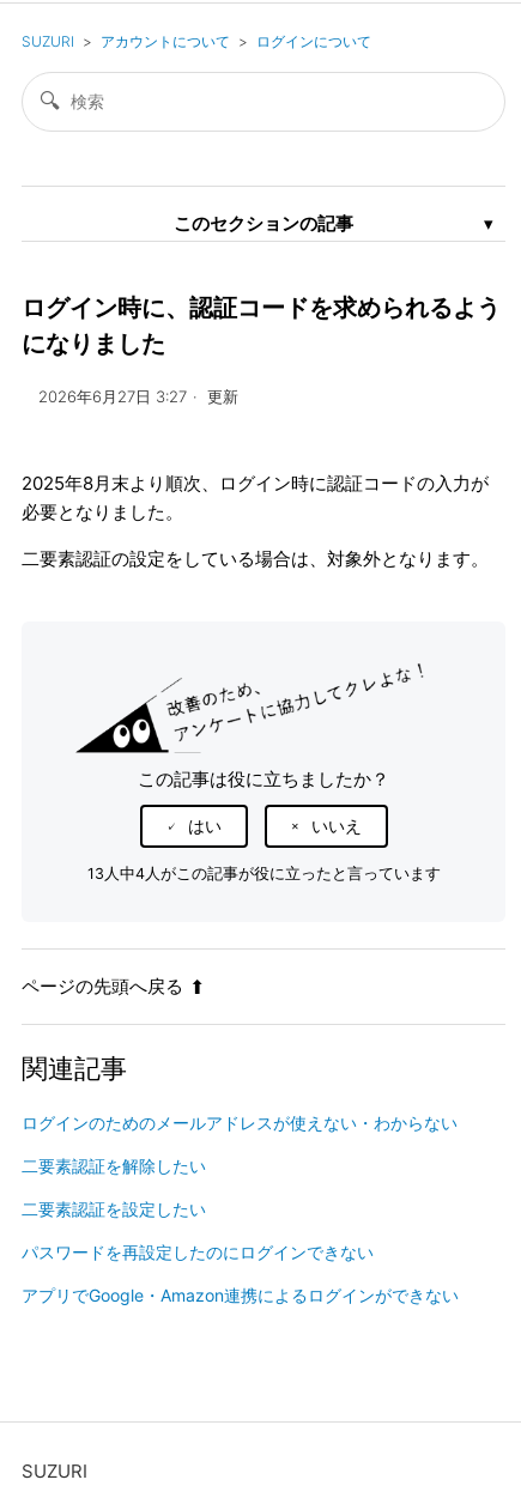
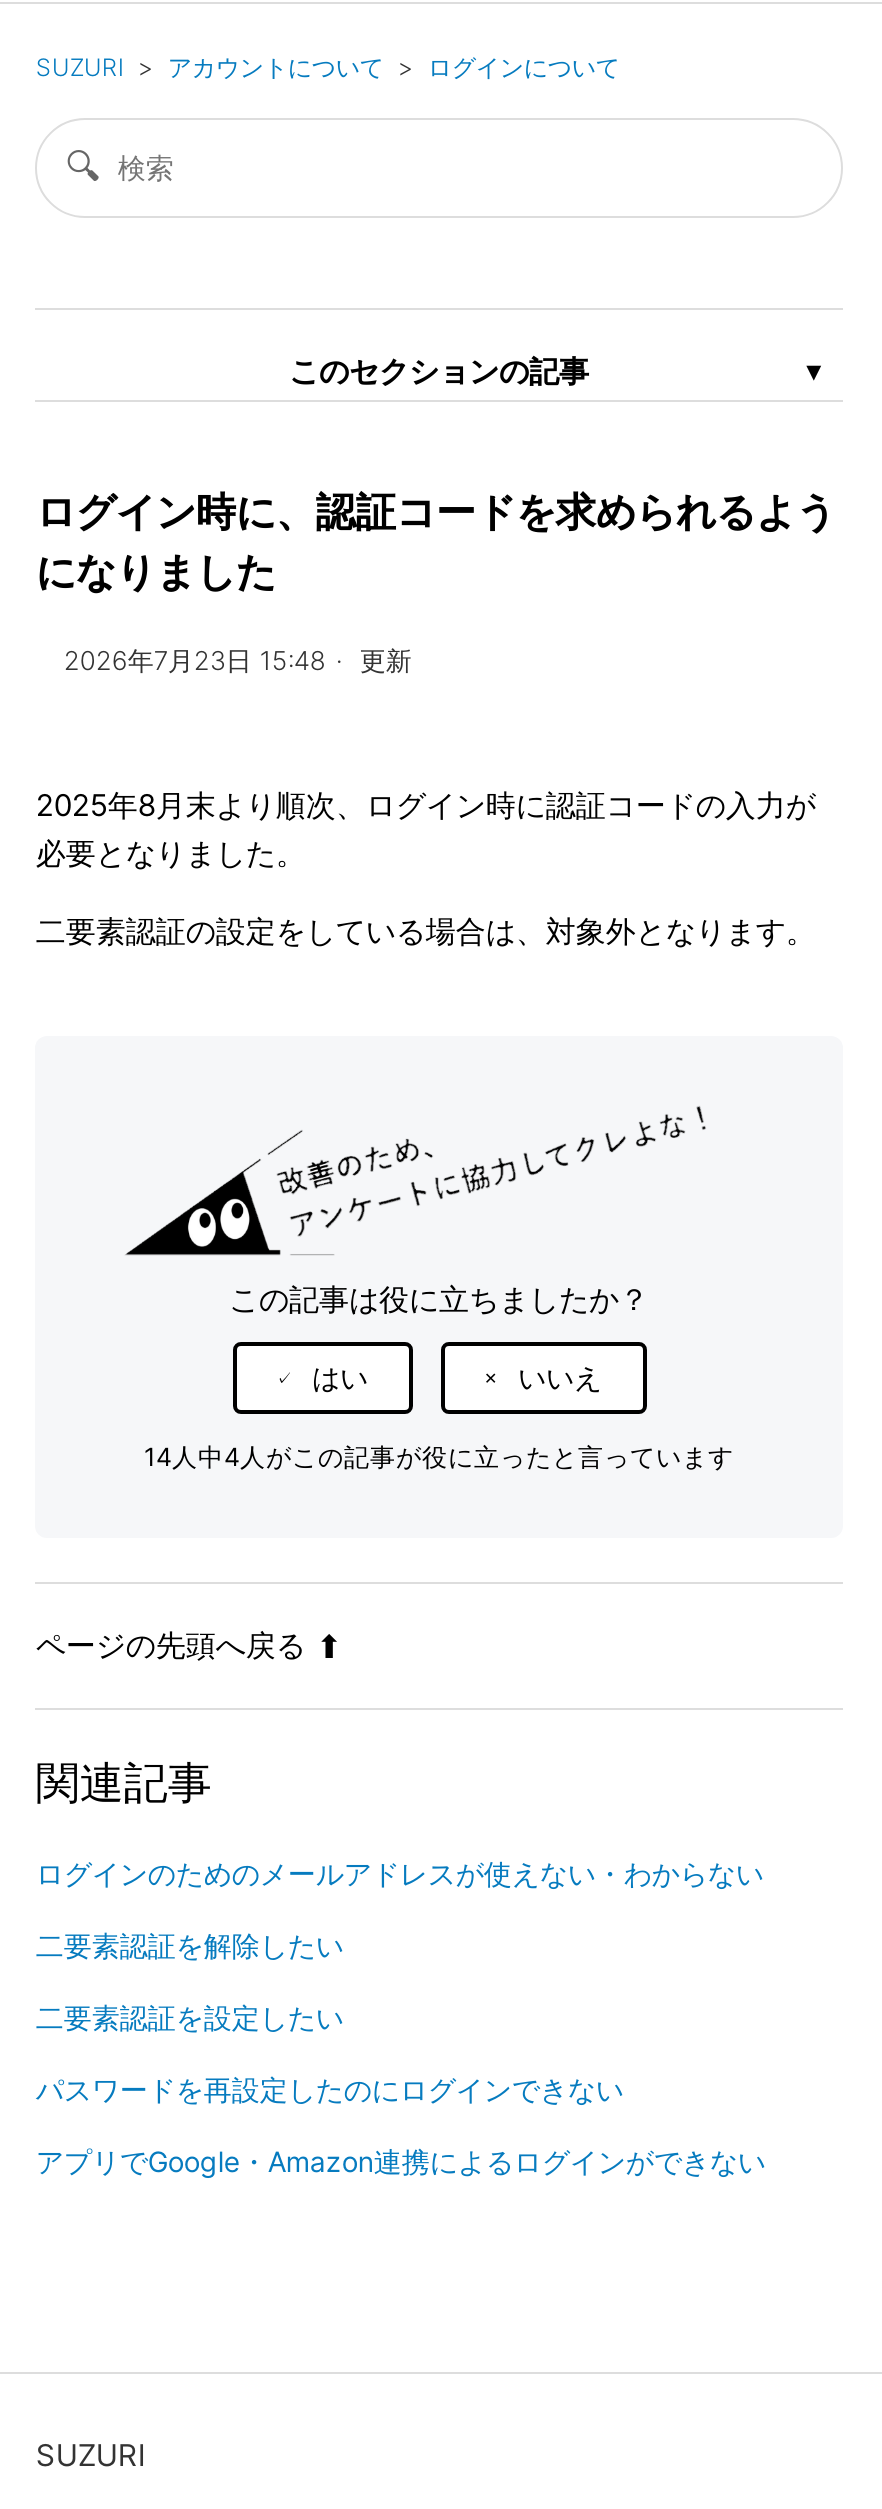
- 2026年6月27日 3:27 更新
+ 2026年7月23日 15:48 更新

- 13人中4人がこの記事が役に立ったと言っています
+ 14人中4人がこの記事が役に立ったと言っています
